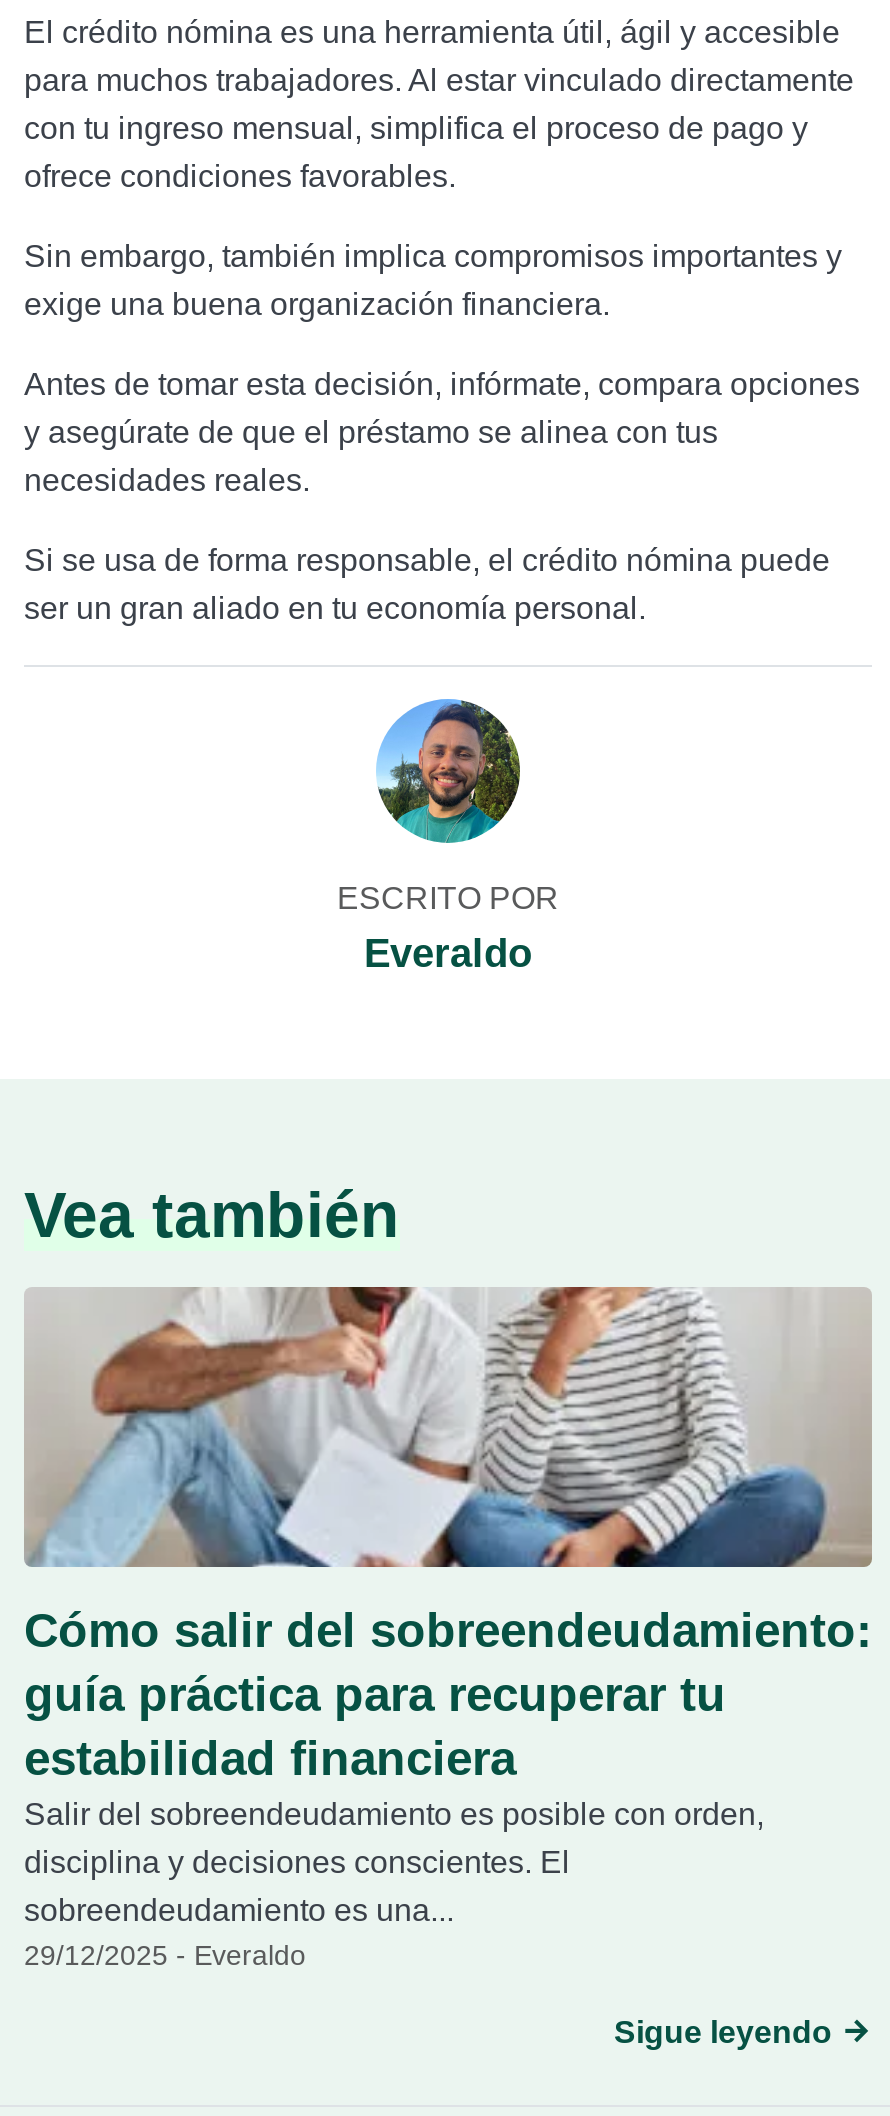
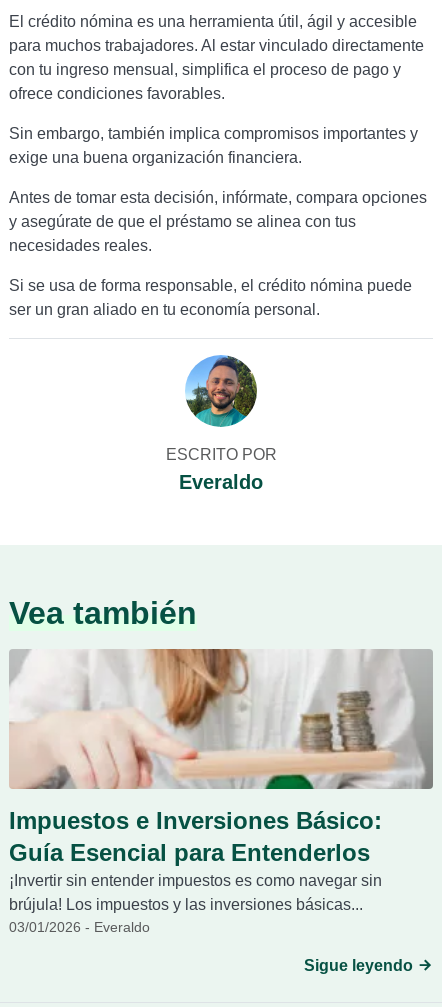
- [image]
+ [image]

- Cómo salir del sobreendeudamiento:
- guía práctica para recuperar tu
- estabilidad financiera
- Salir del sobreendeudamiento es posible con orden,
- disciplina y decisiones conscientes. El
- sobreendeudamiento es una...
- 29/12/2025 - Everaldo
+ Impuestos e Inversiones Básico:
+ Guía Esencial para Entenderlos
+ ¡Invertir sin entender impuestos es como navegar sin
+ brújula! Los impuestos y las inversiones básicas...
+ 03/01/2026 - Everaldo
